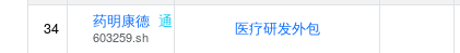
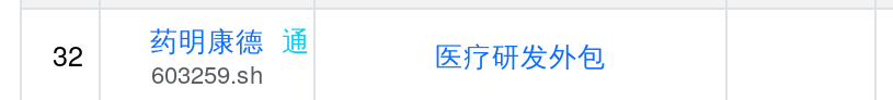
- 34 药明康德 通 603259.sh
+ 32 药明康德 通 603259.sh
